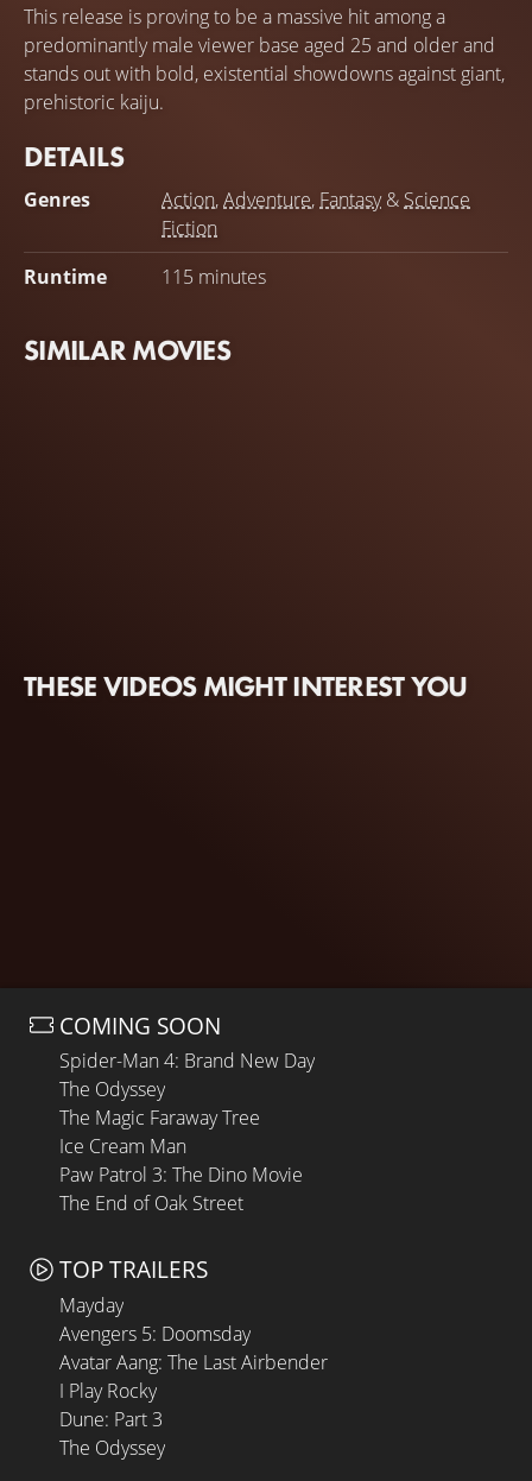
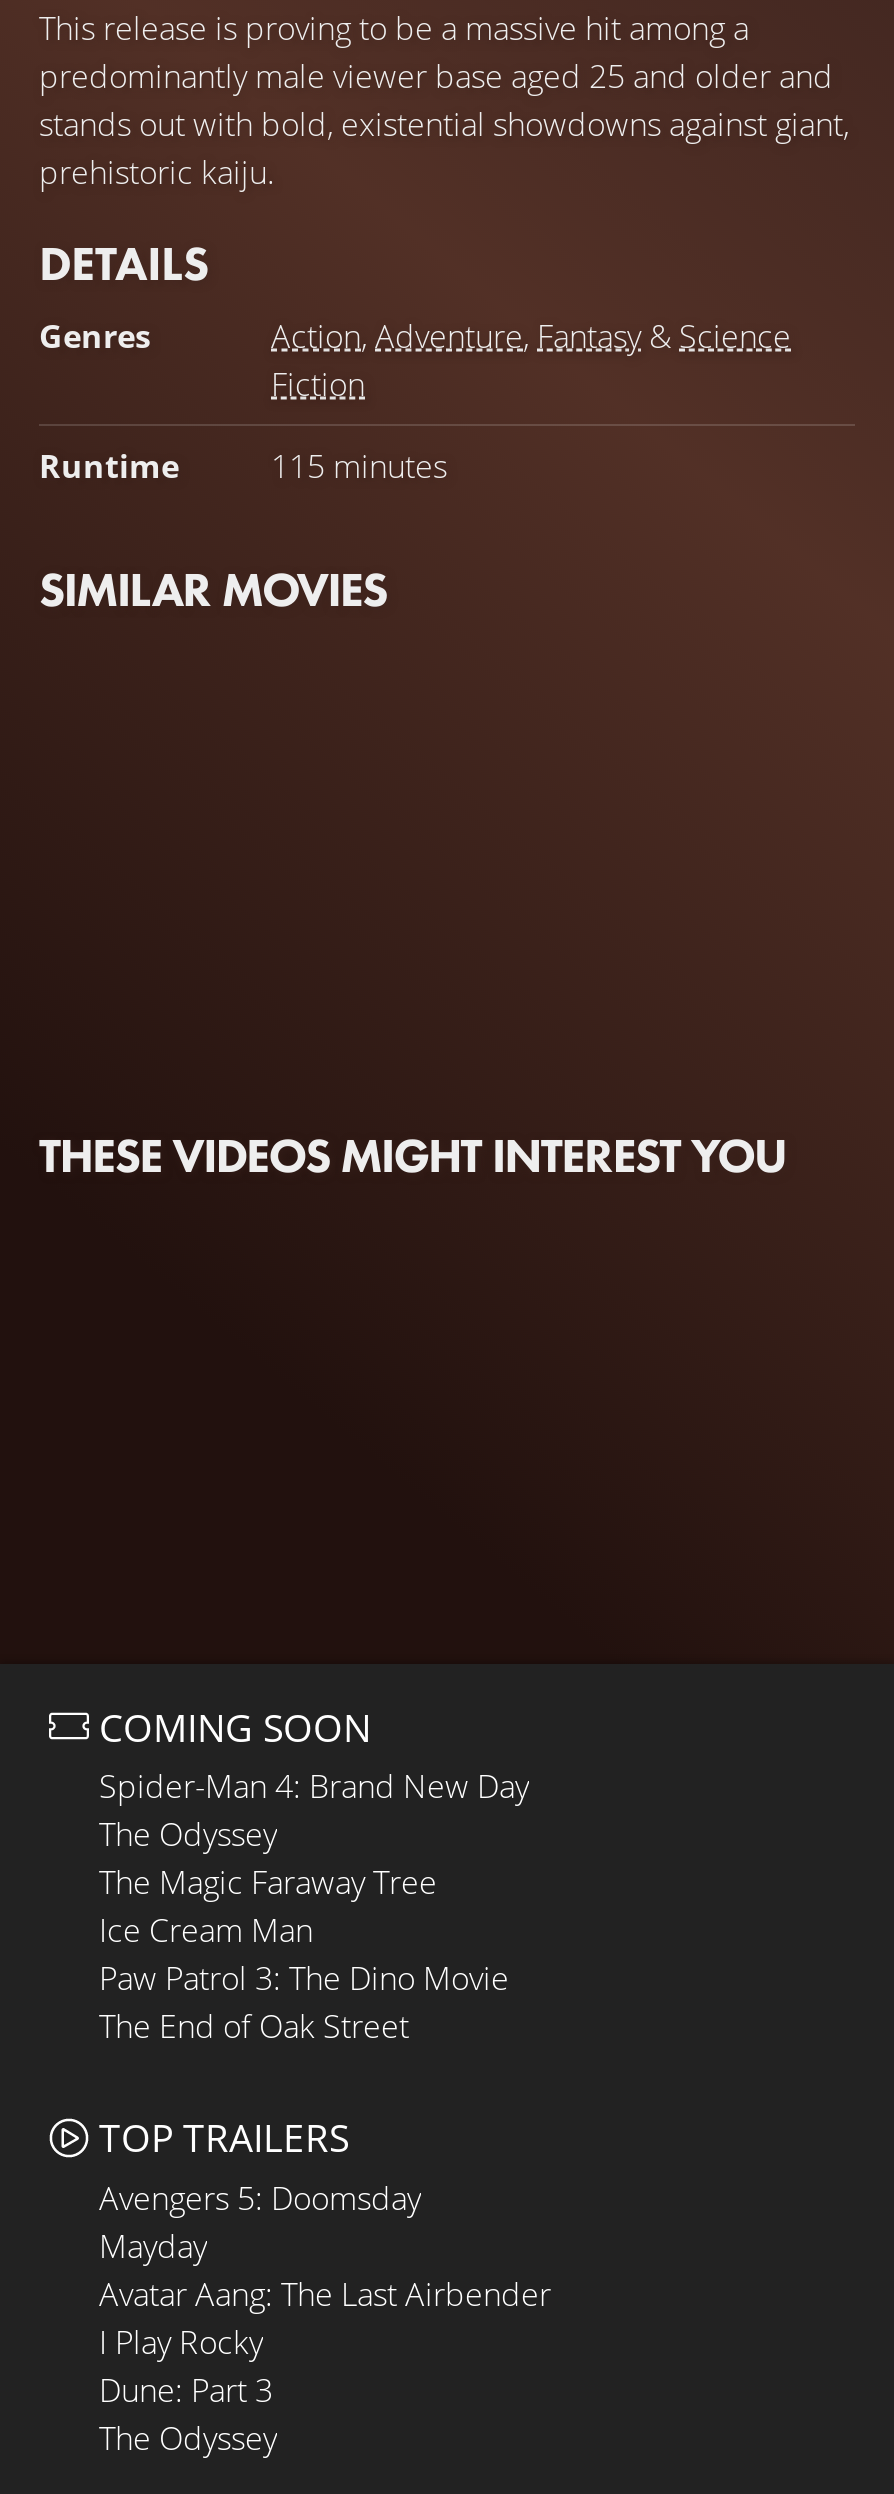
moved down: Mayday

moved up: Avengers 5: Doomsday
